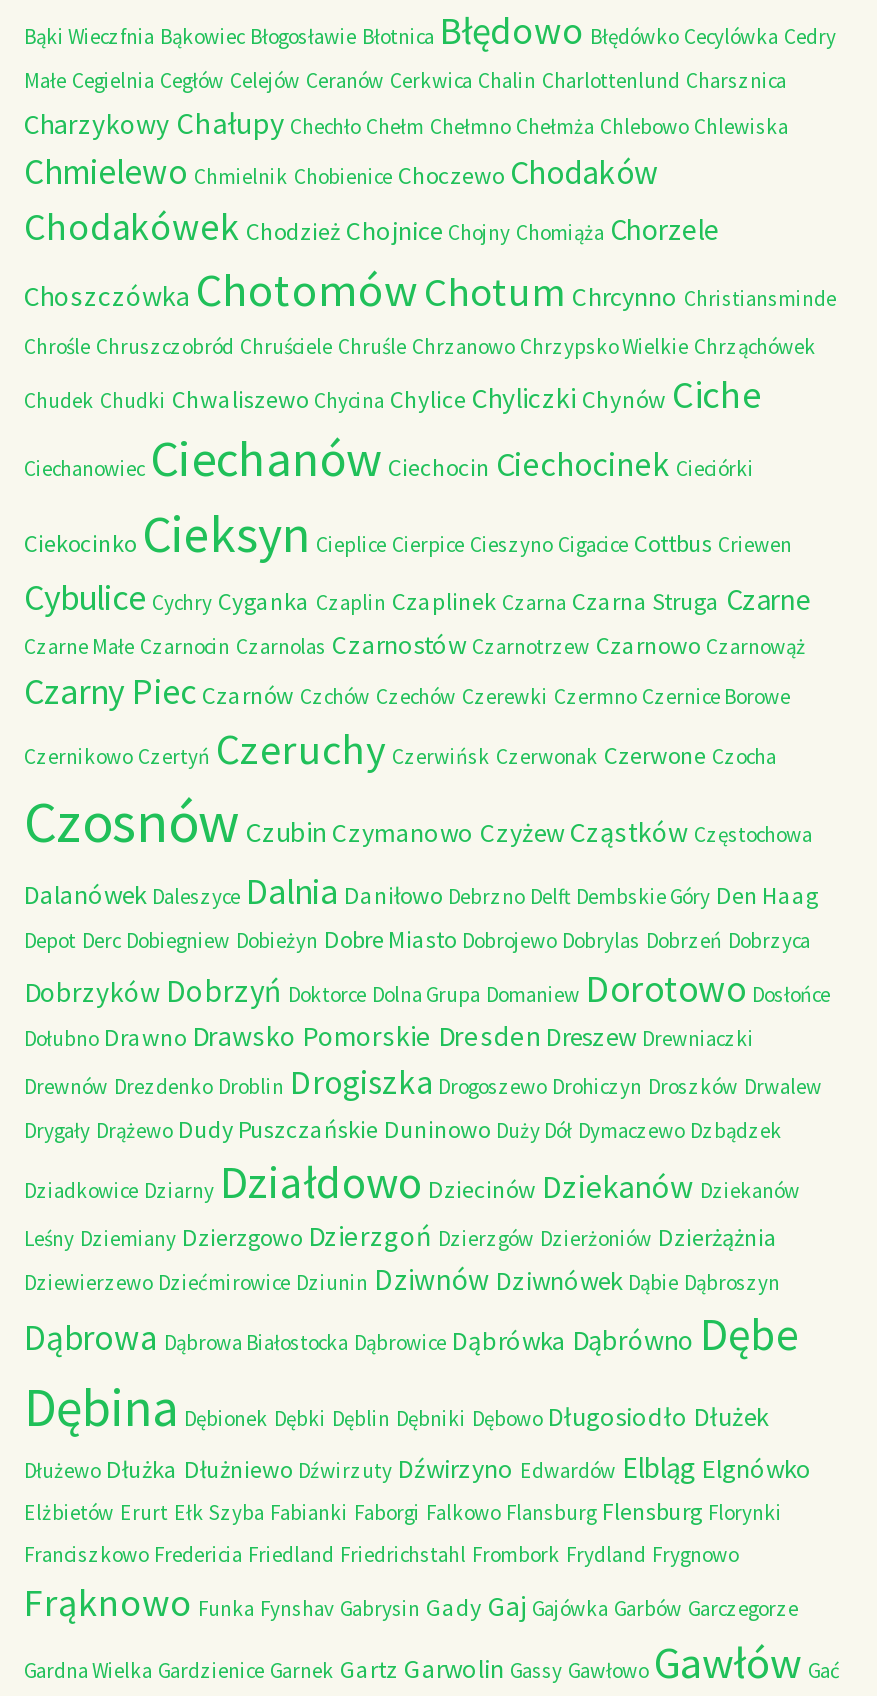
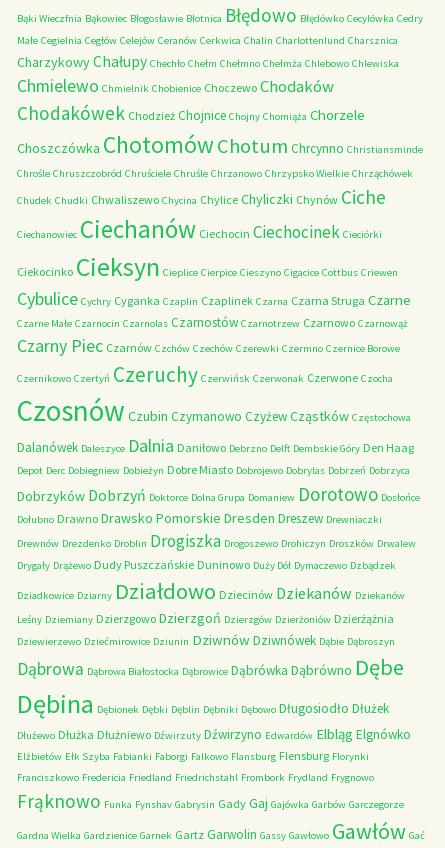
- Elżbietów Erurt Ełk Szyba Fabianki Faborgi Falkowo Flansburg Flensburg Florynki
+ Elżbietów Ełk Szyba Fabianki Faborgi Falkowo Flansburg Flensburg Florynki
